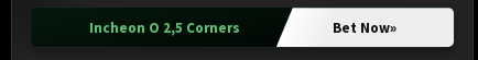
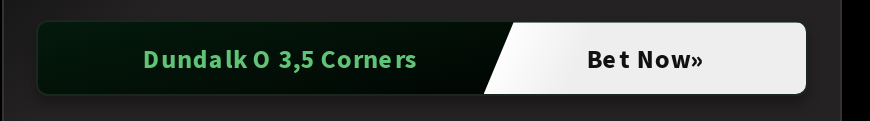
- Incheon O 2,5 Corners
+ Dundalk O 3,5 Corners
